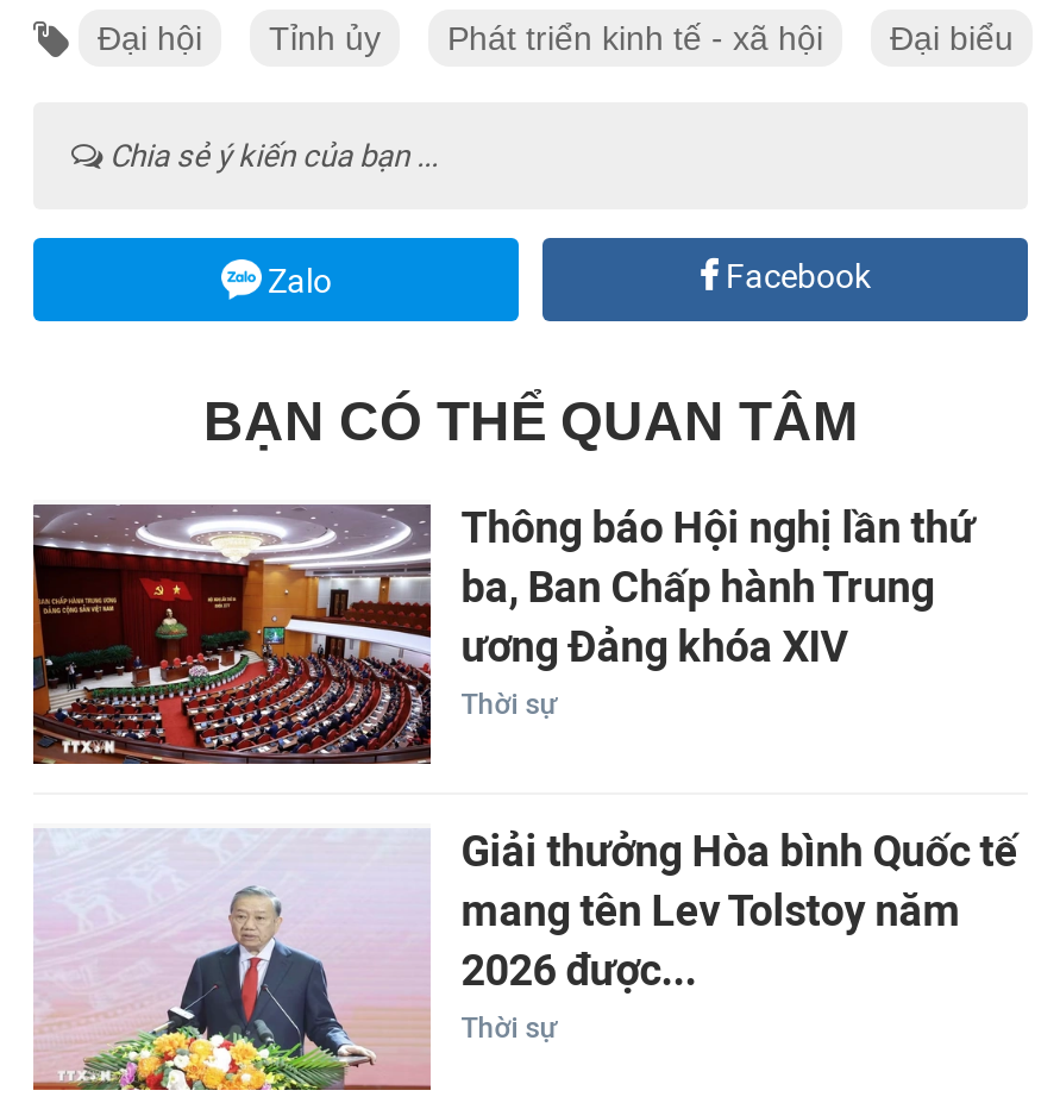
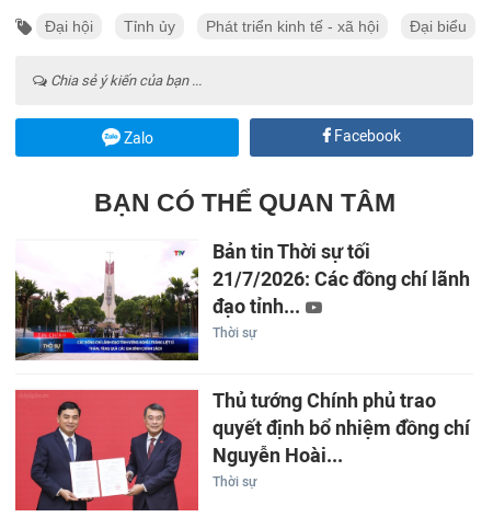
- [image]
- Thông báo Hội nghị lần thứ
- ba, Ban Chấp hành Trung
- ương Đảng khóa XIV
+ [image]
+ Bản tin Thời sự tối
+ 21/7/2026: Các đồng chí lãnh
+ đạo tỉnh...

- [image]
- Giải thưởng Hòa bình Quốc tế
- mang tên Lev Tolstoy năm
- 2026 được...
+ [image]
+ Thủ tướng Chính phủ trao
+ quyết định bổ nhiệm đồng chí
+ Nguyễn Hoài...
